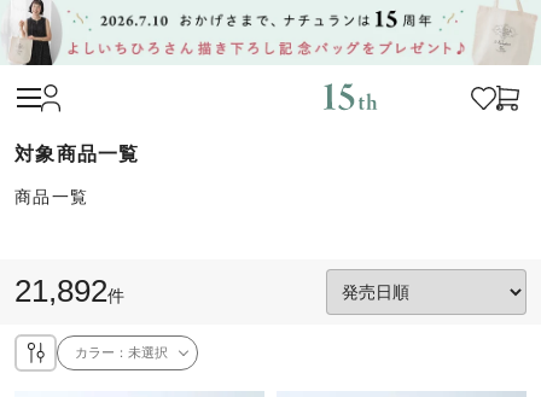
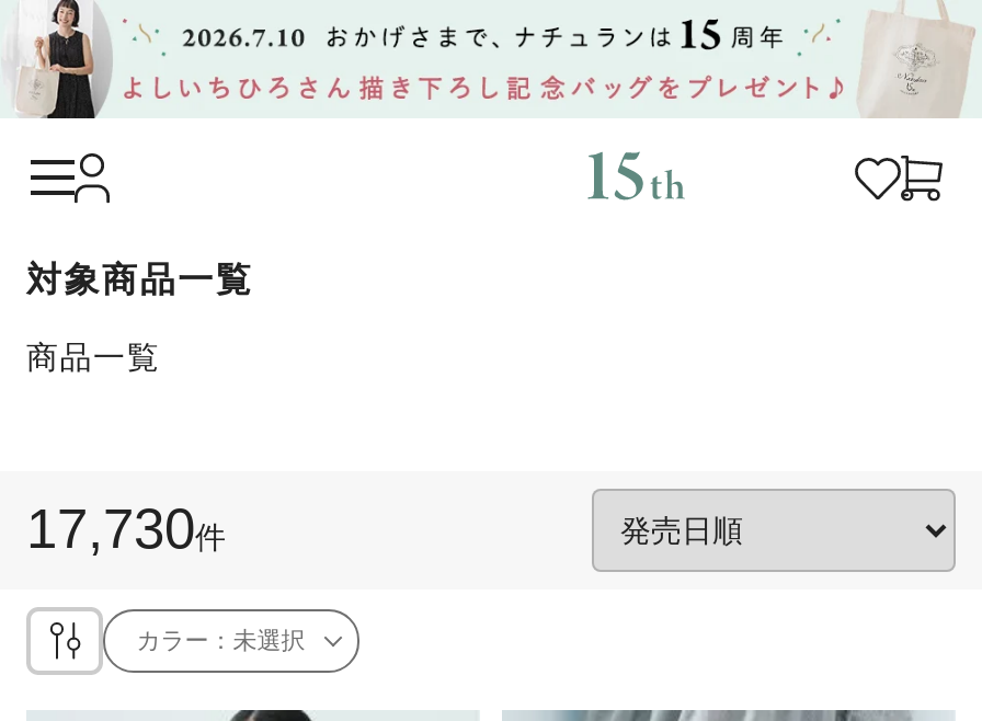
- 21,892件
+ 17,730件
